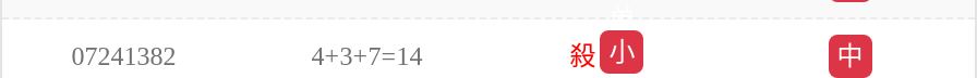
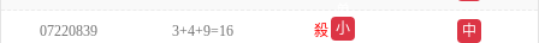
- 07241382
+ 07220839

- 4+3+7=14
+ 3+4+9=16
